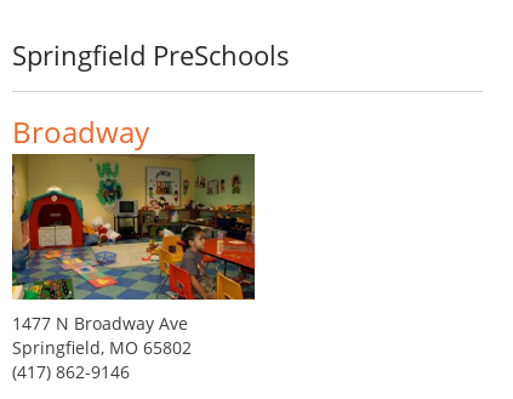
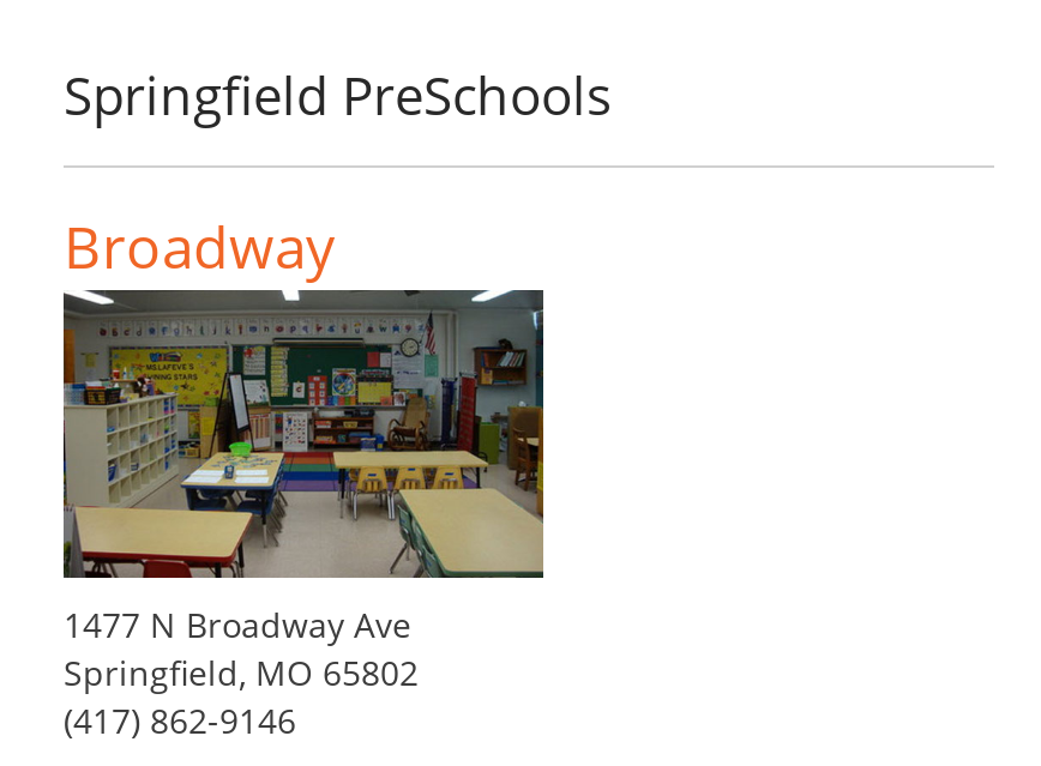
- [image]
+ [image]
